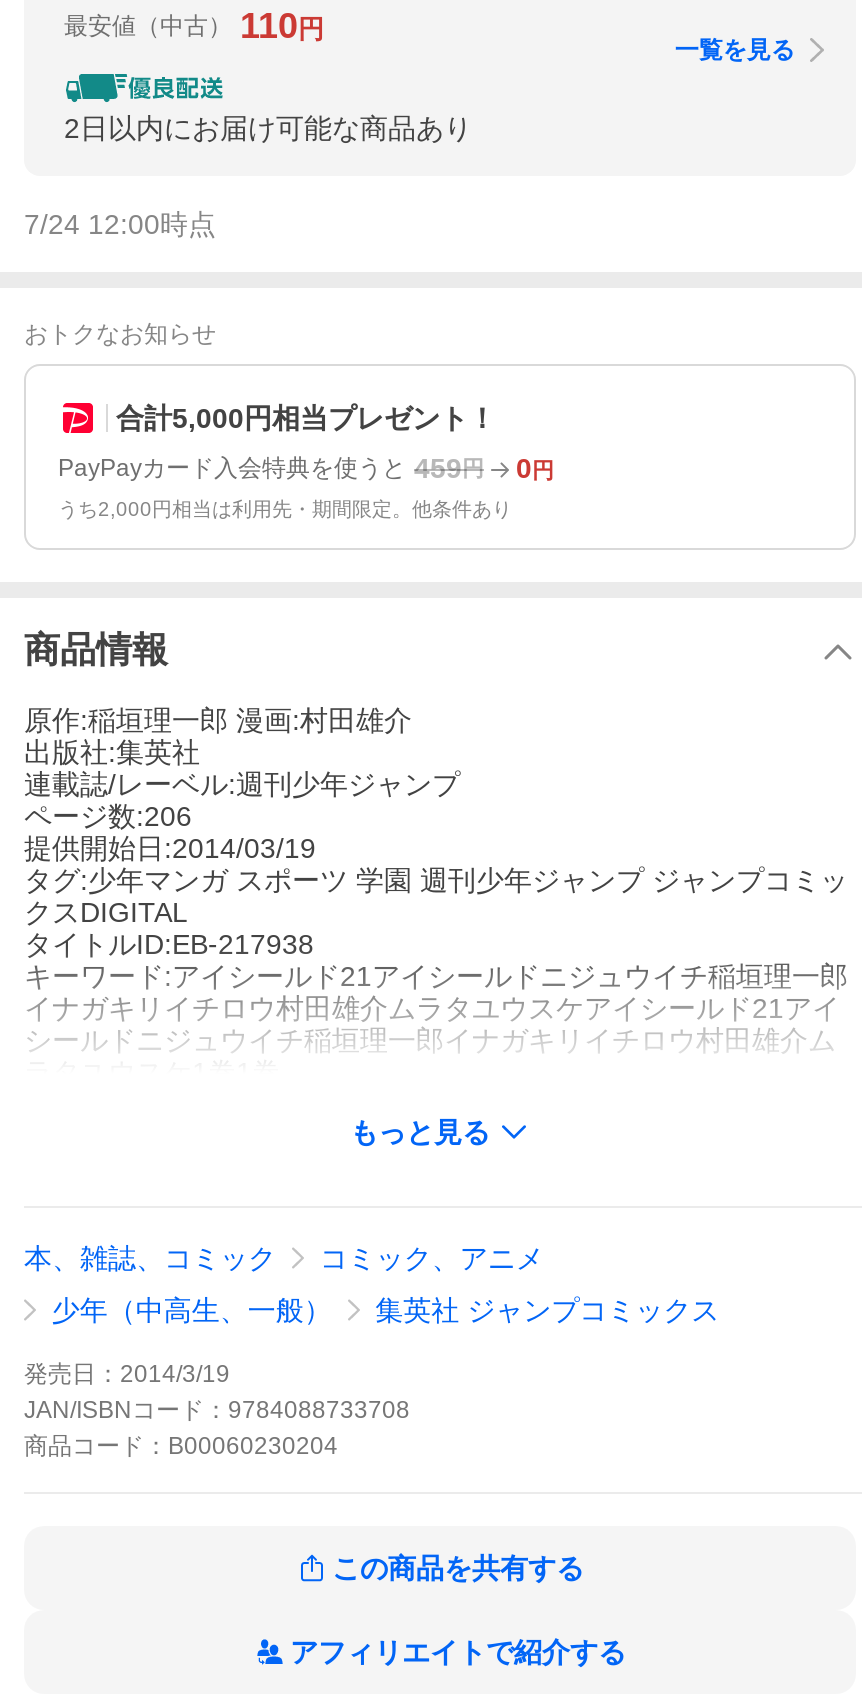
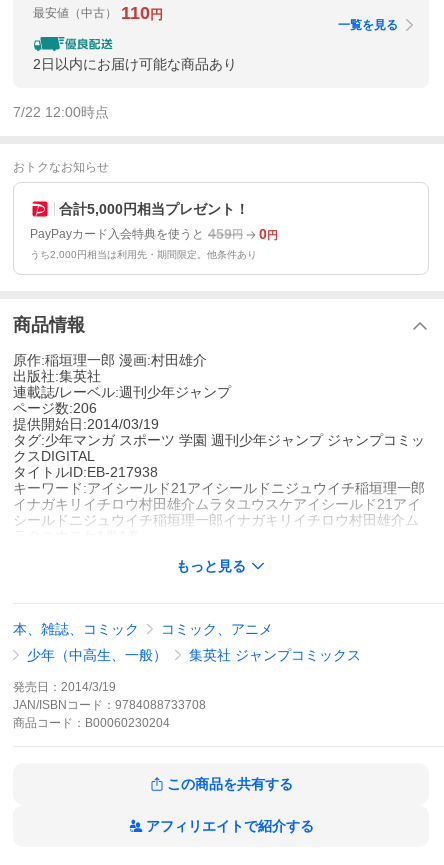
- 7/24 12:00時点
+ 7/22 12:00時点
